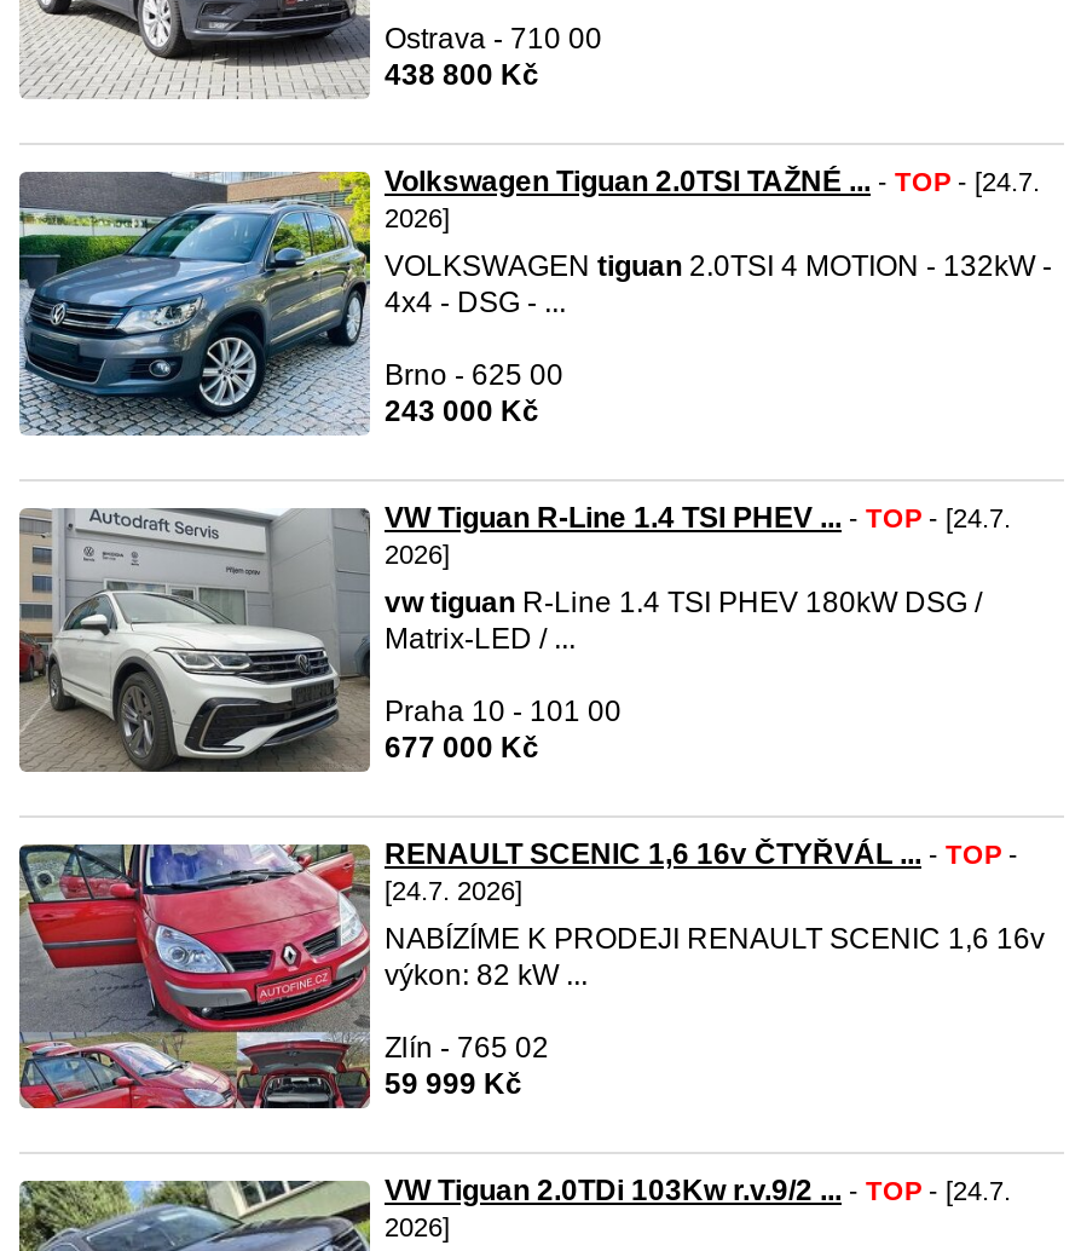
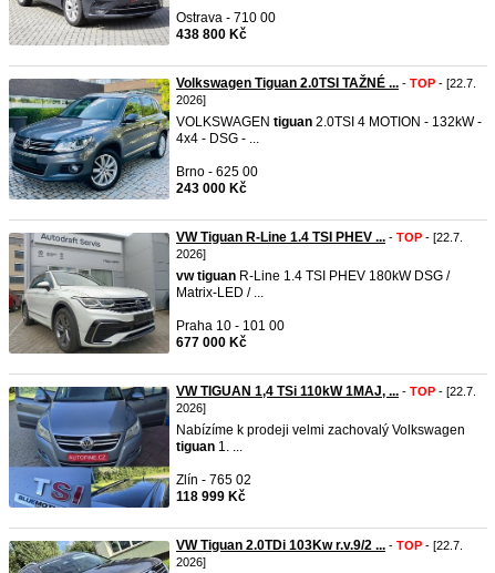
- Volkswagen Tiguan 2.0TSI TAŽNÉ ... - TOP - [24.7.
+ Volkswagen Tiguan 2.0TSI TAŽNÉ ... - TOP - [22.7.

- VW Tiguan R-Line 1.4 TSI PHEV ... - TOP - [24.7.
+ VW Tiguan R-Line 1.4 TSI PHEV ... - TOP - [22.7.

- [image]
- RENAULT SCENIC 1,6 16v ČTYŘVÁL ... - TOP -
- [24.7. 2026]
+ [image]
+ VW TIGUAN 1,4 TSi 110kW 1MAJ, ... - TOP - [22.7.
+ 2026]

- NABÍZÍME K PRODEJI RENAULT SCENIC 1,6 16v
- výkon: 82 kW ...
+ Nabízíme k prodeji velmi zachovalý Volkswagen
+ tiguan 1. ...

- 59 999 Kč
+ 118 999 Kč

- VW Tiguan 2.0TDi 103Kw r.v.9/2 ... - TOP - [24.7.
+ VW Tiguan 2.0TDi 103Kw r.v.9/2 ... - TOP - [22.7.
